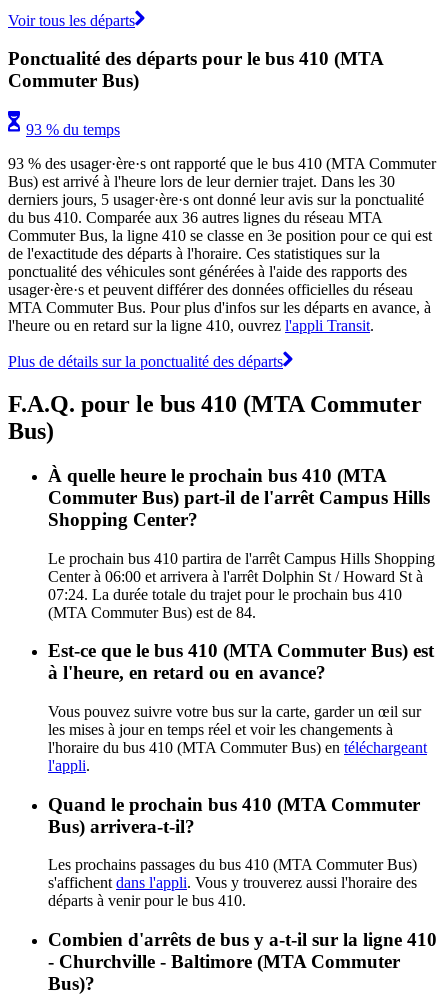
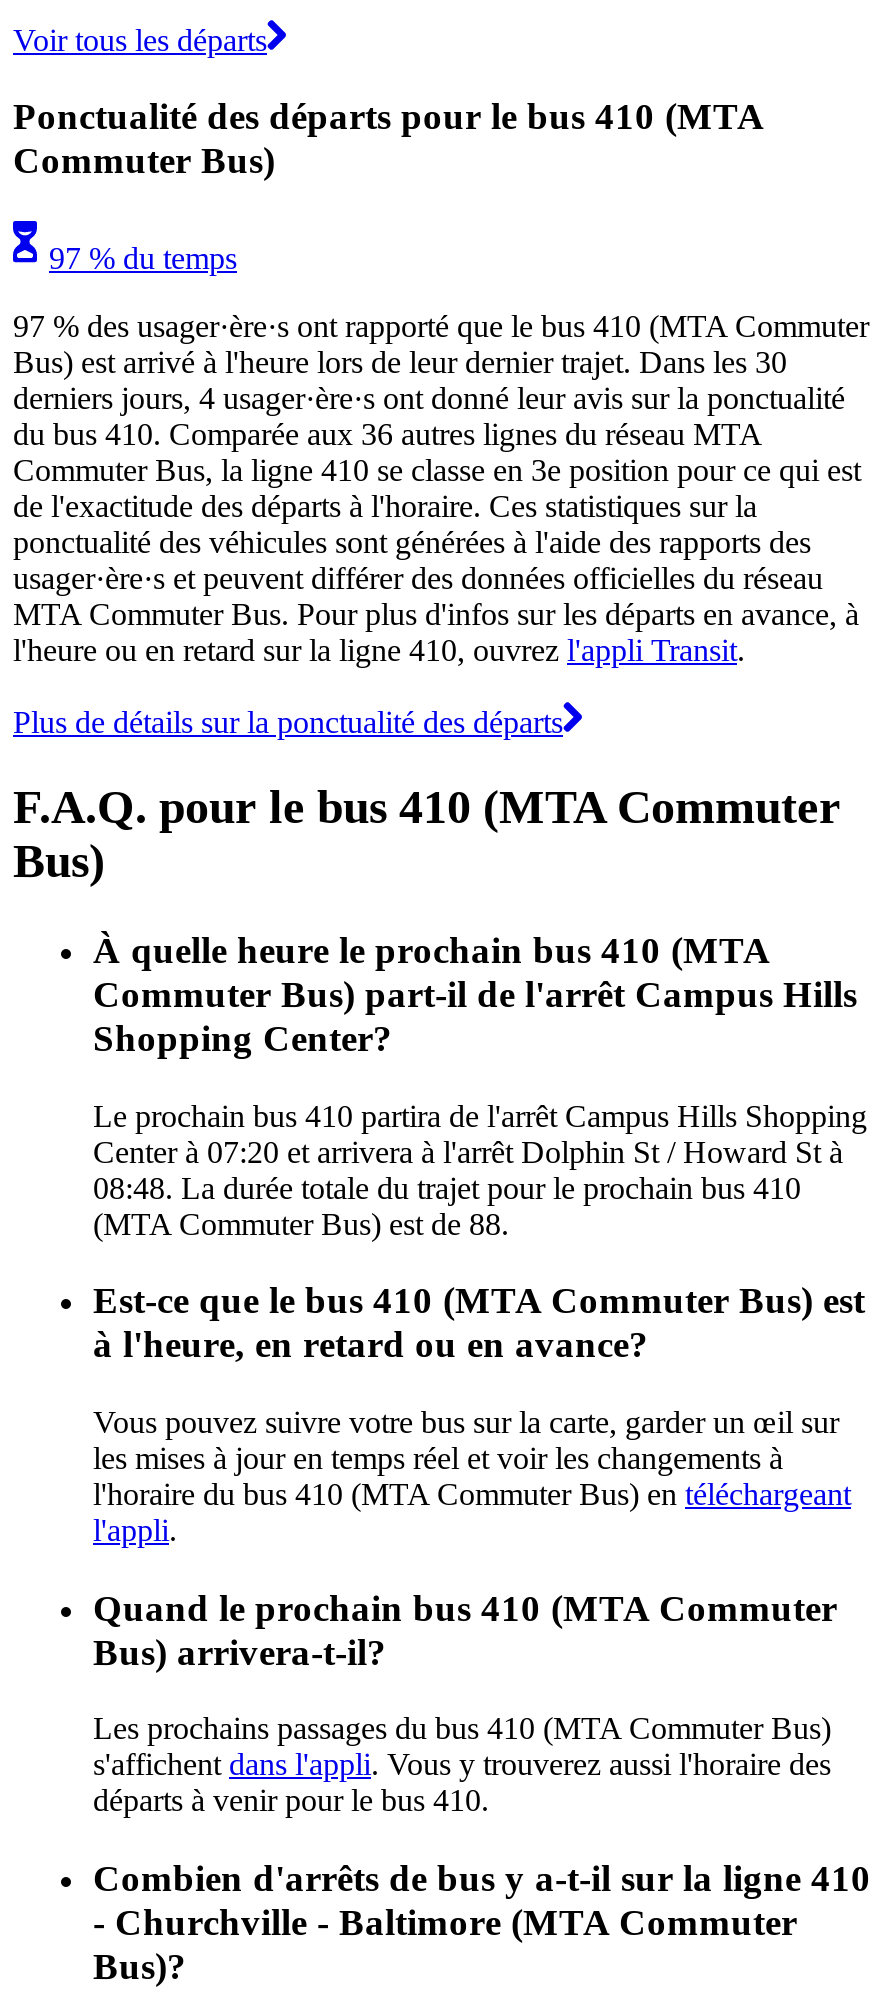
- 93 % du temps
+ 97 % du temps

- 93 % des usager·ère·s ont rapporté que le bus 410 (MTA Commuter
+ 97 % des usager·ère·s ont rapporté que le bus 410 (MTA Commuter

- derniers jours, 5 usager·ère·s ont donné leur avis sur la ponctualité
+ derniers jours, 4 usager·ère·s ont donné leur avis sur la ponctualité

- Center à 06:00 et arrivera à l'arrêt Dolphin St / Howard St à
+ Center à 07:20 et arrivera à l'arrêt Dolphin St / Howard St à

- 07:24. La durée totale du trajet pour le prochain bus 410
+ 08:48. La durée totale du trajet pour le prochain bus 410

- (MTA Commuter Bus) est de 84.
+ (MTA Commuter Bus) est de 88.
